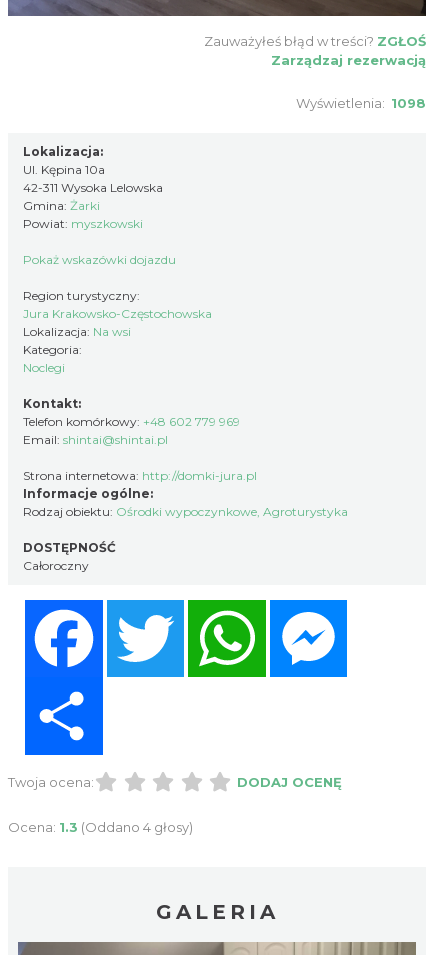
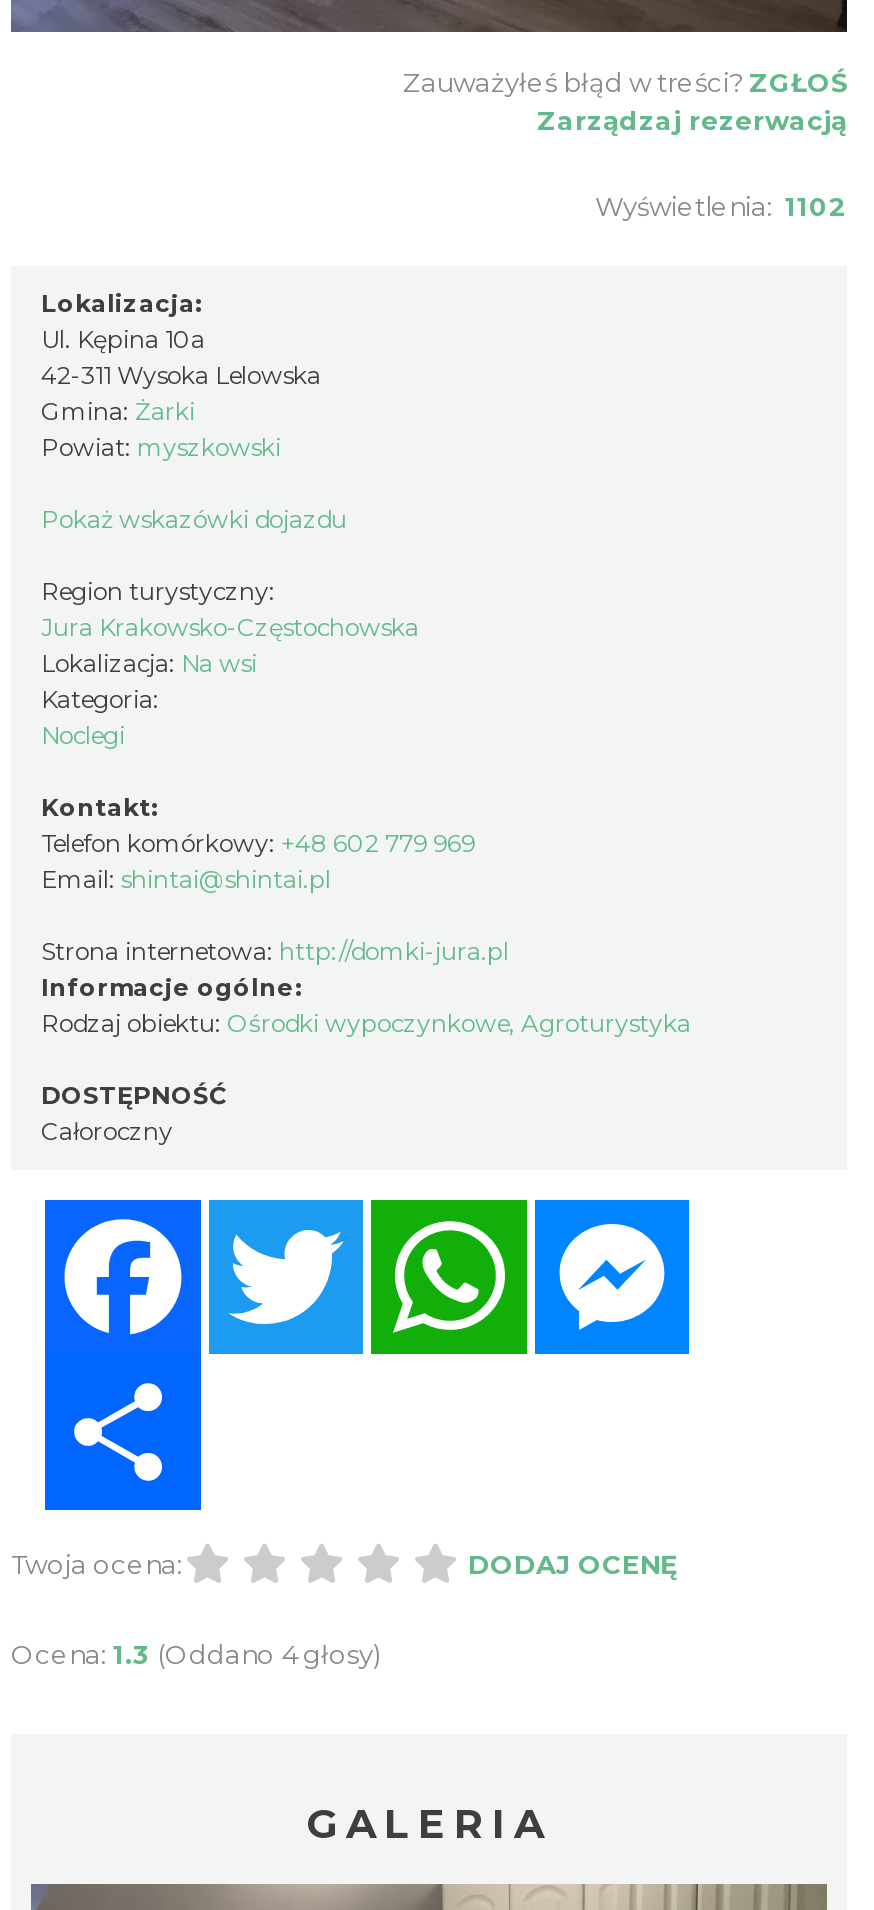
- Wyświetlenia: 1098
+ Wyświetlenia: 1102
